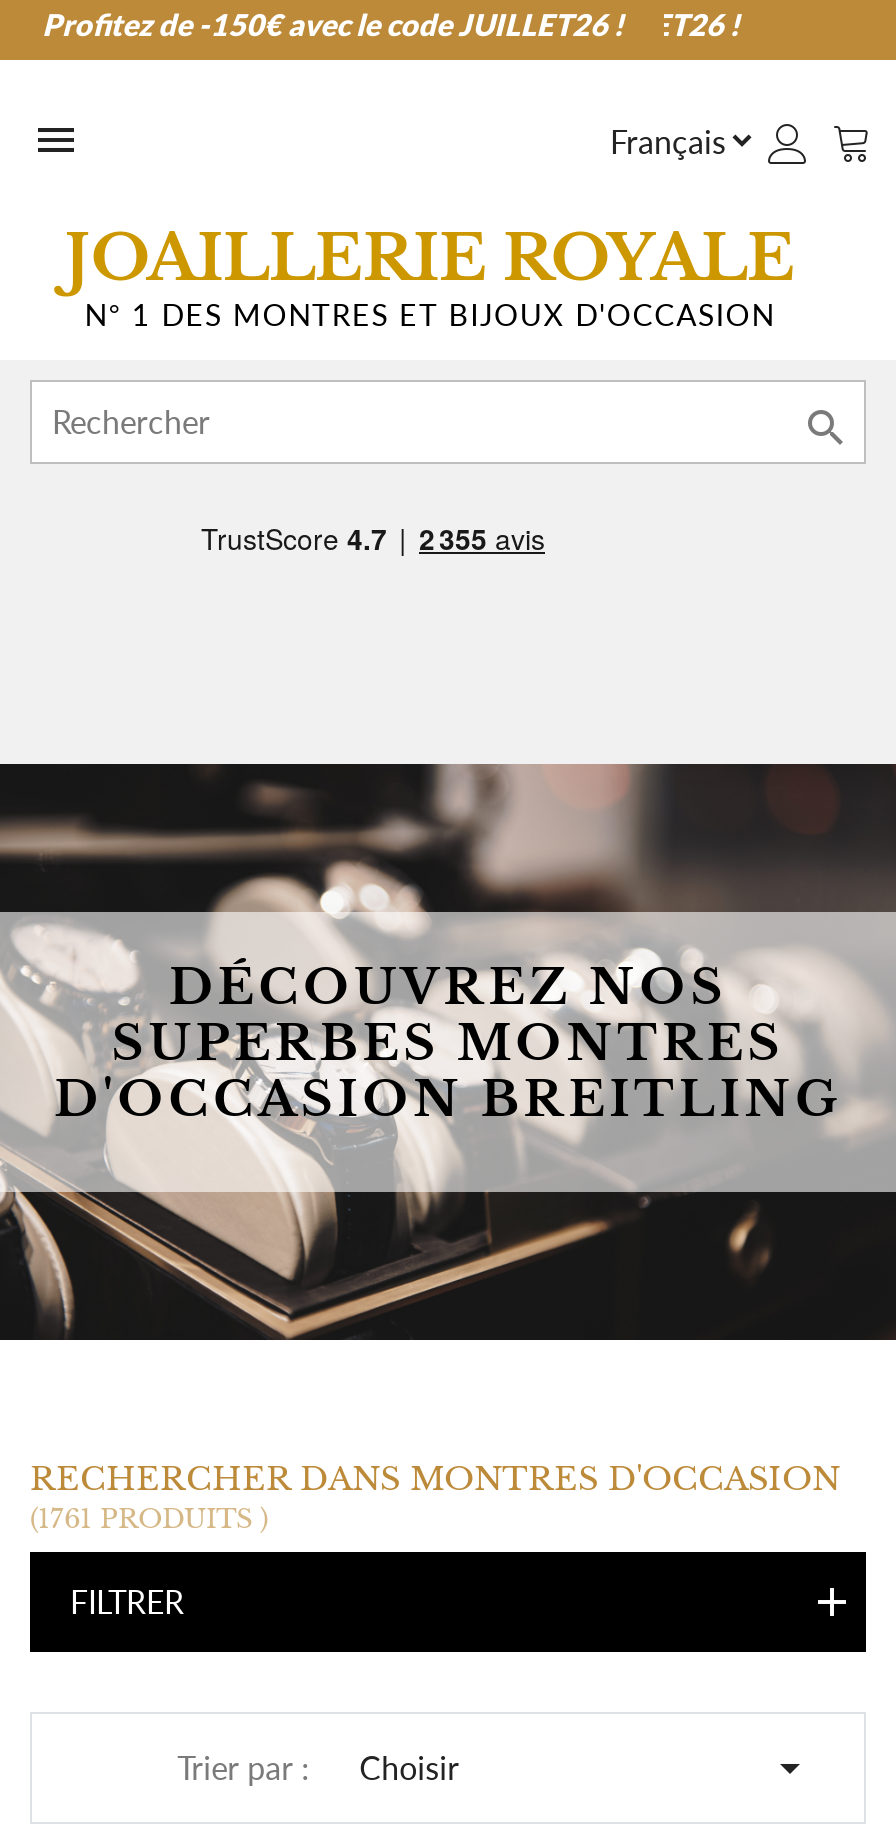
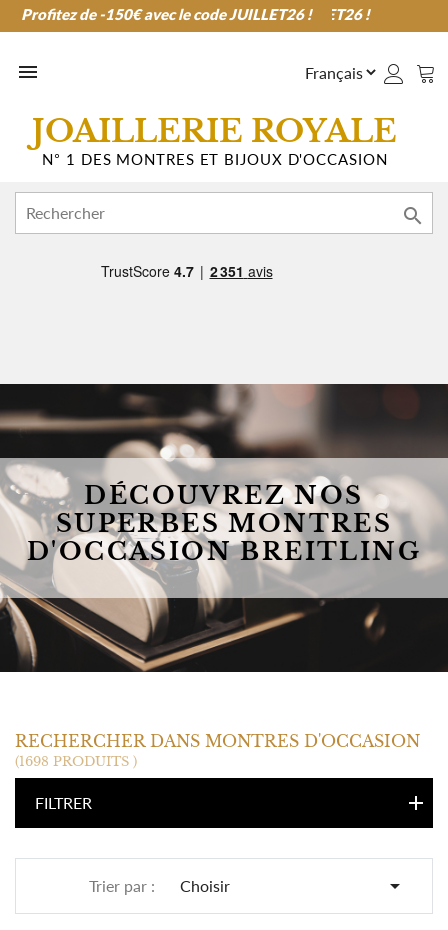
- (1761 PRODUITS )
+ (1698 PRODUITS )
